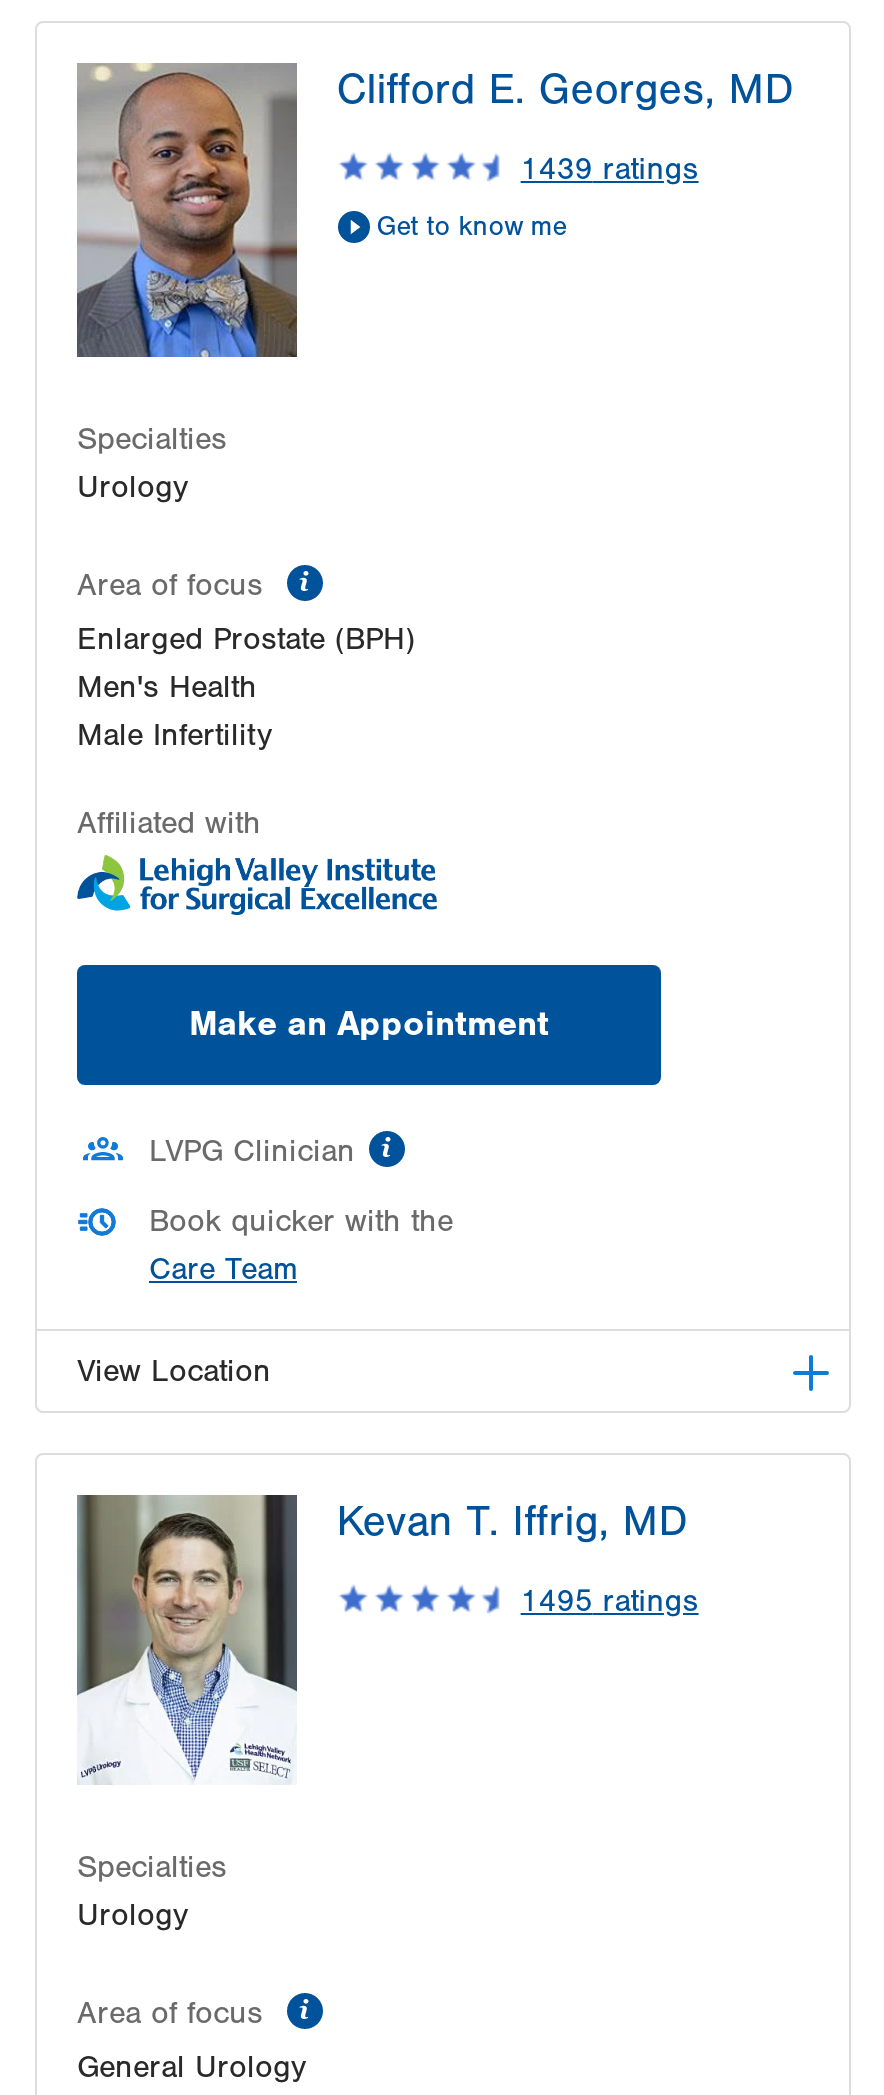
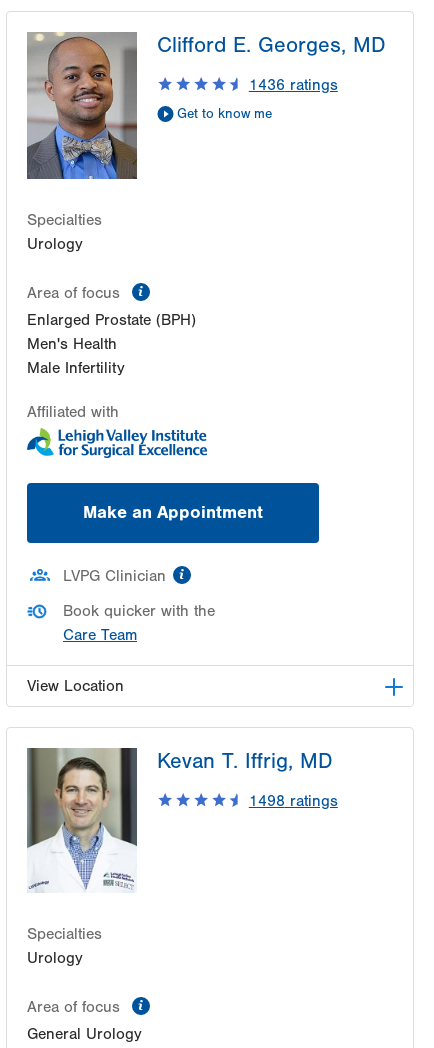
- 1439 ratings
+ 1436 ratings

- 1495 ratings
+ 1498 ratings
